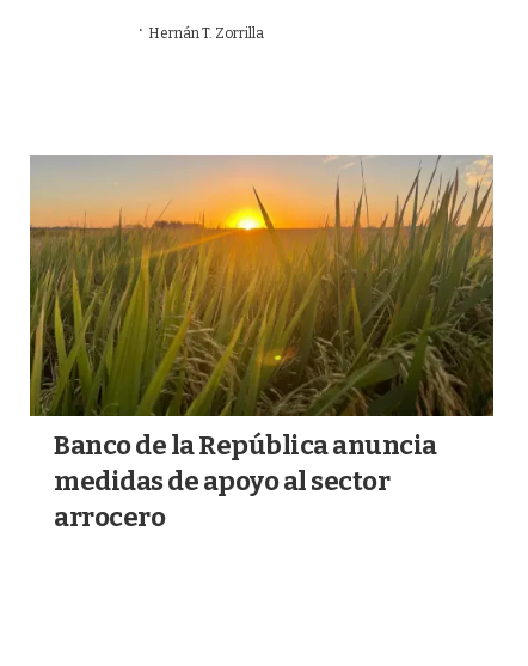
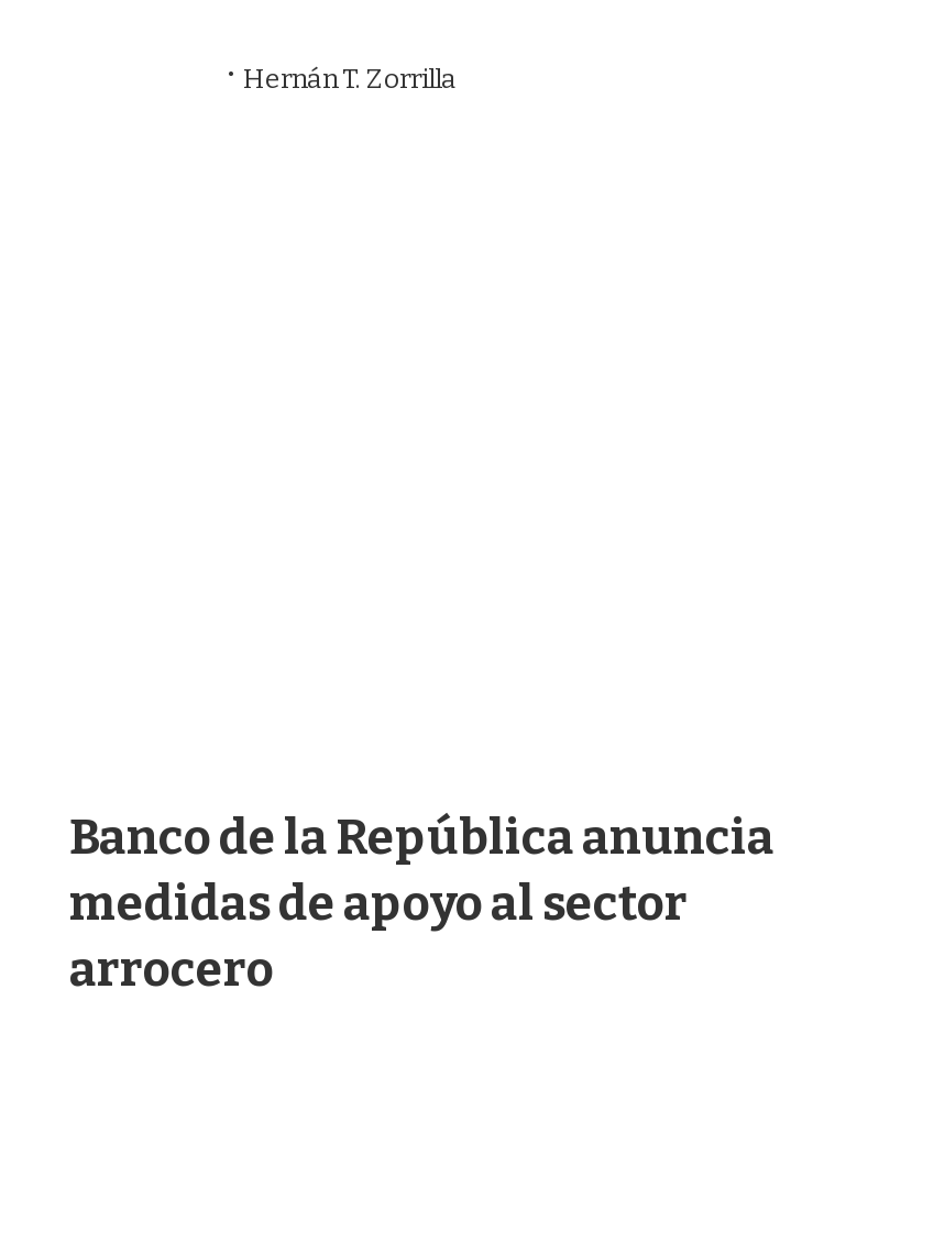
- [image]
